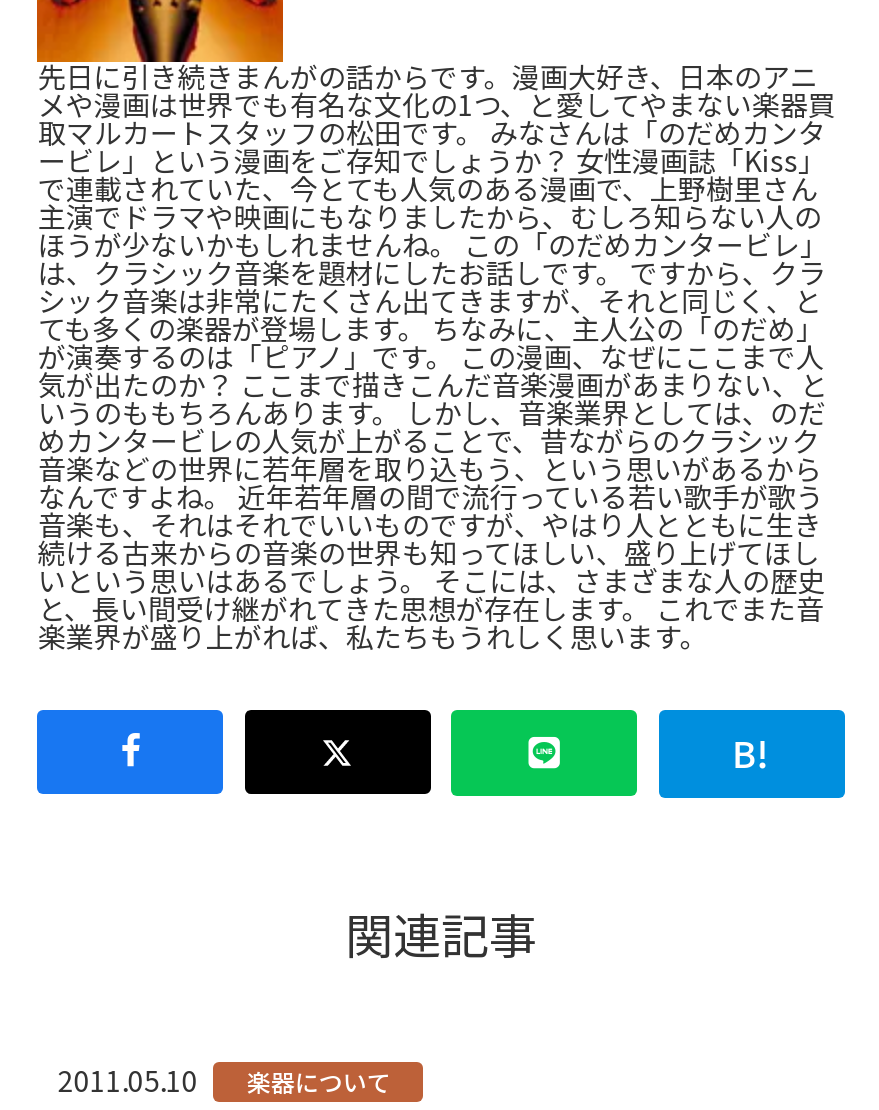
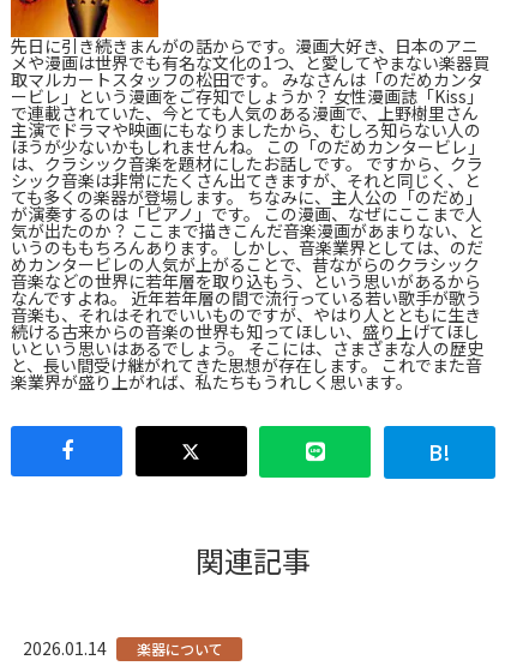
- 2011.05.10 楽器について
+ 2026.01.14 楽器について
